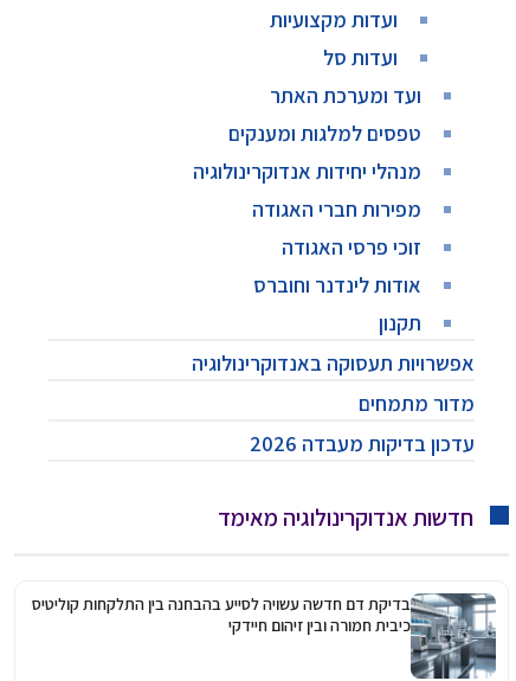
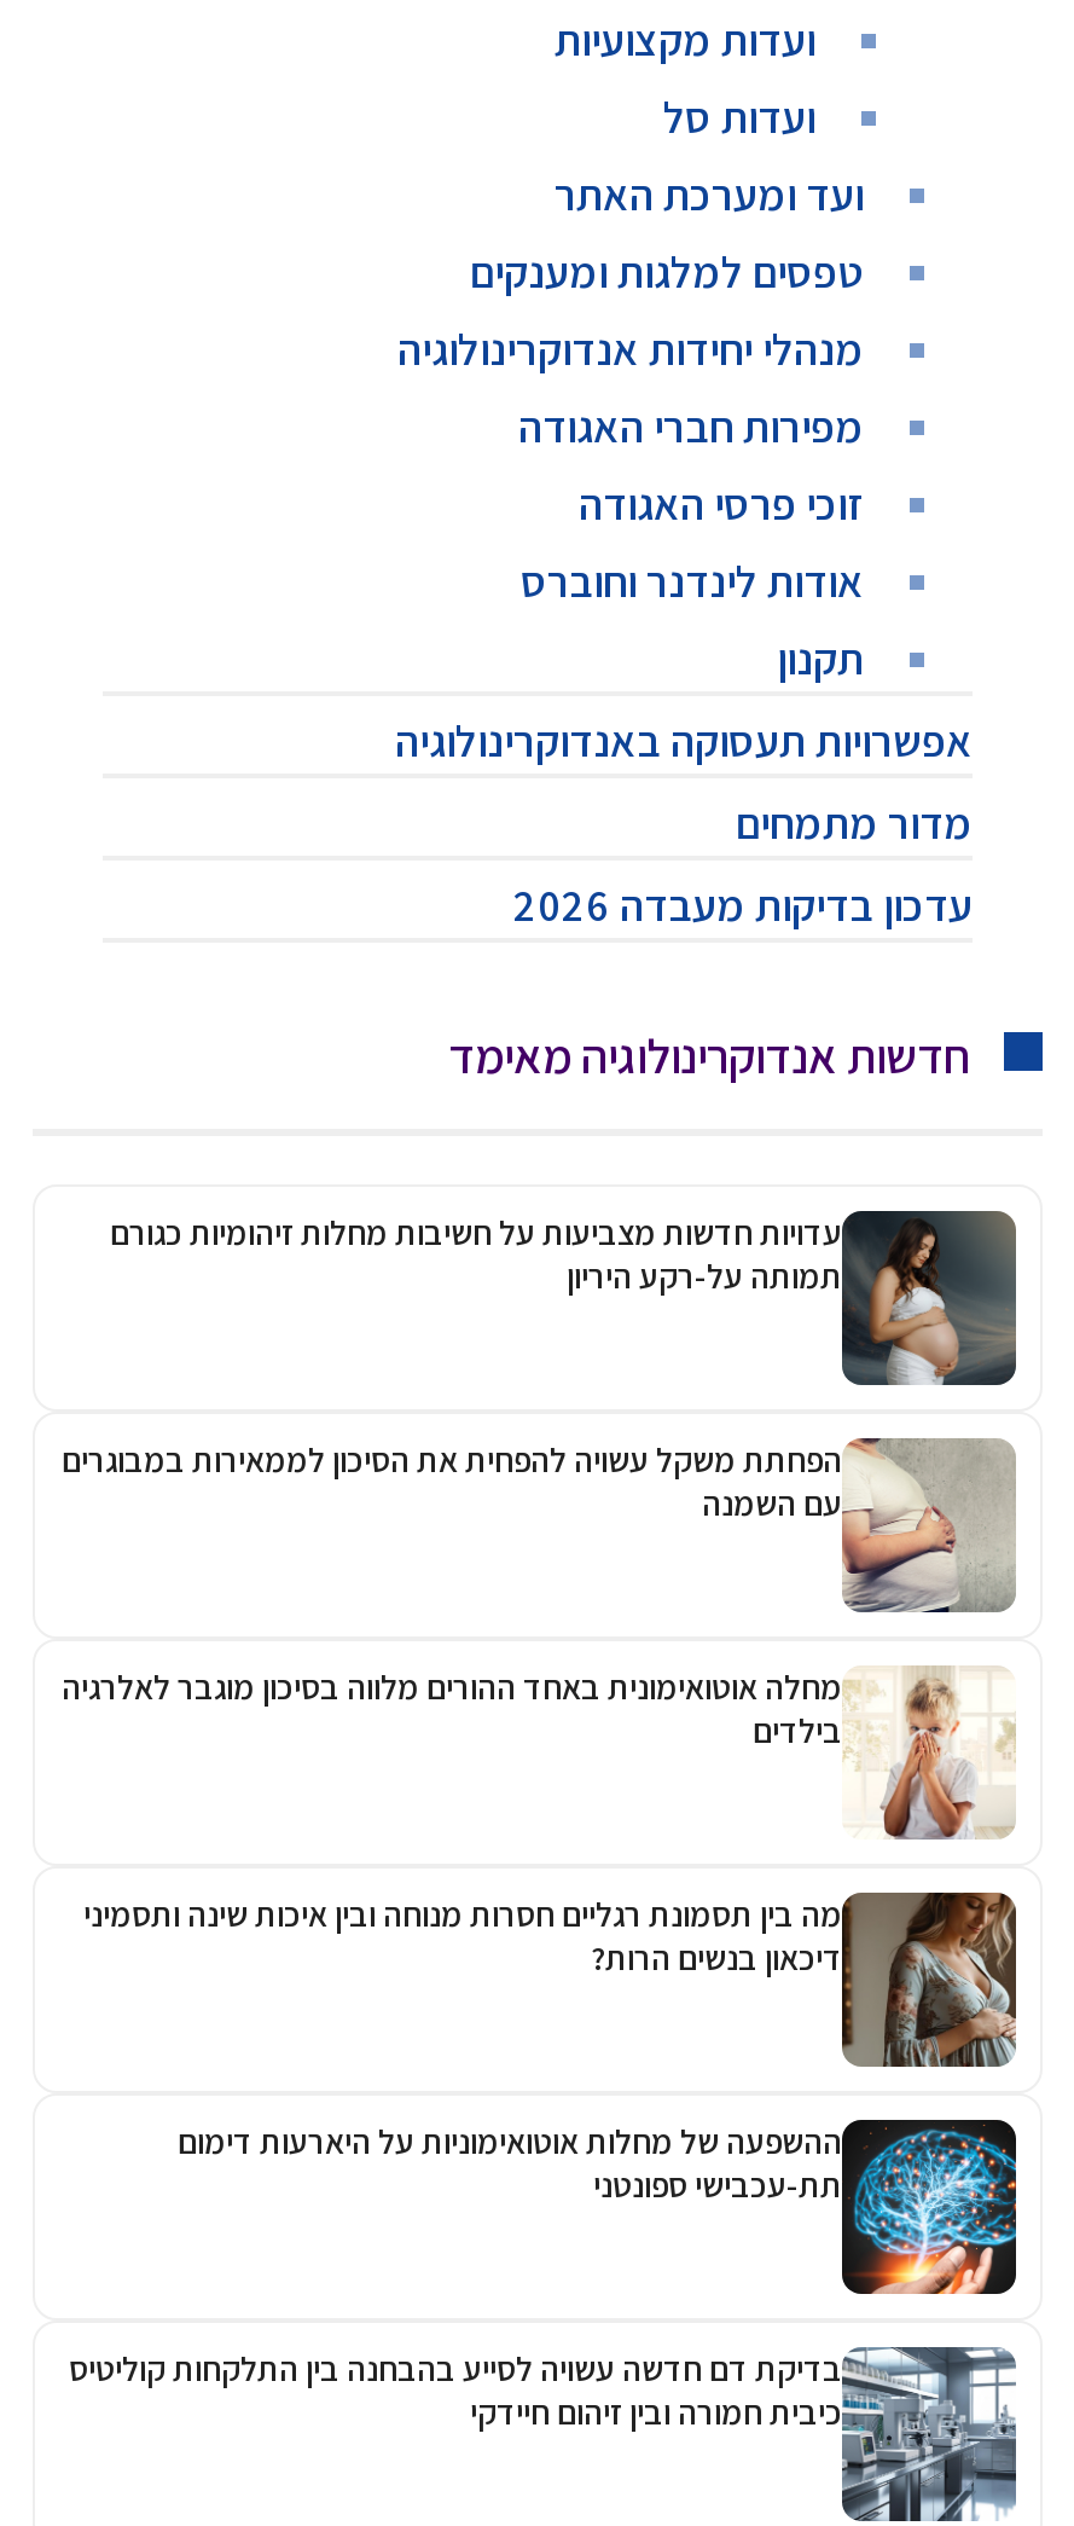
+ [image]
+ הפחתת משקל עשויה להפחית את הסיכון לממאירות במבוגרים
+ עם השמנה

+ [image]
+ מחלה אוטואימונית באחד ההורים מלווה בסיכון מוגבר לאלרגיה
+ בילדים

+ [image]
+ מה בין תסמונת רגליים חסרות מנוחה ובין איכות שינה ותסמיני
+ דיכאון בנשים הרות?

+ [image]
+ עדויות חדשות מצביעות על חשיבות מחלות זיהומיות כגורם
+ תמותה על-רקע היריון

+ [image]
+ ההשפעה של מחלות אוטואימוניות על היארעות דימום
+ תת-עכבישי ספונטני
